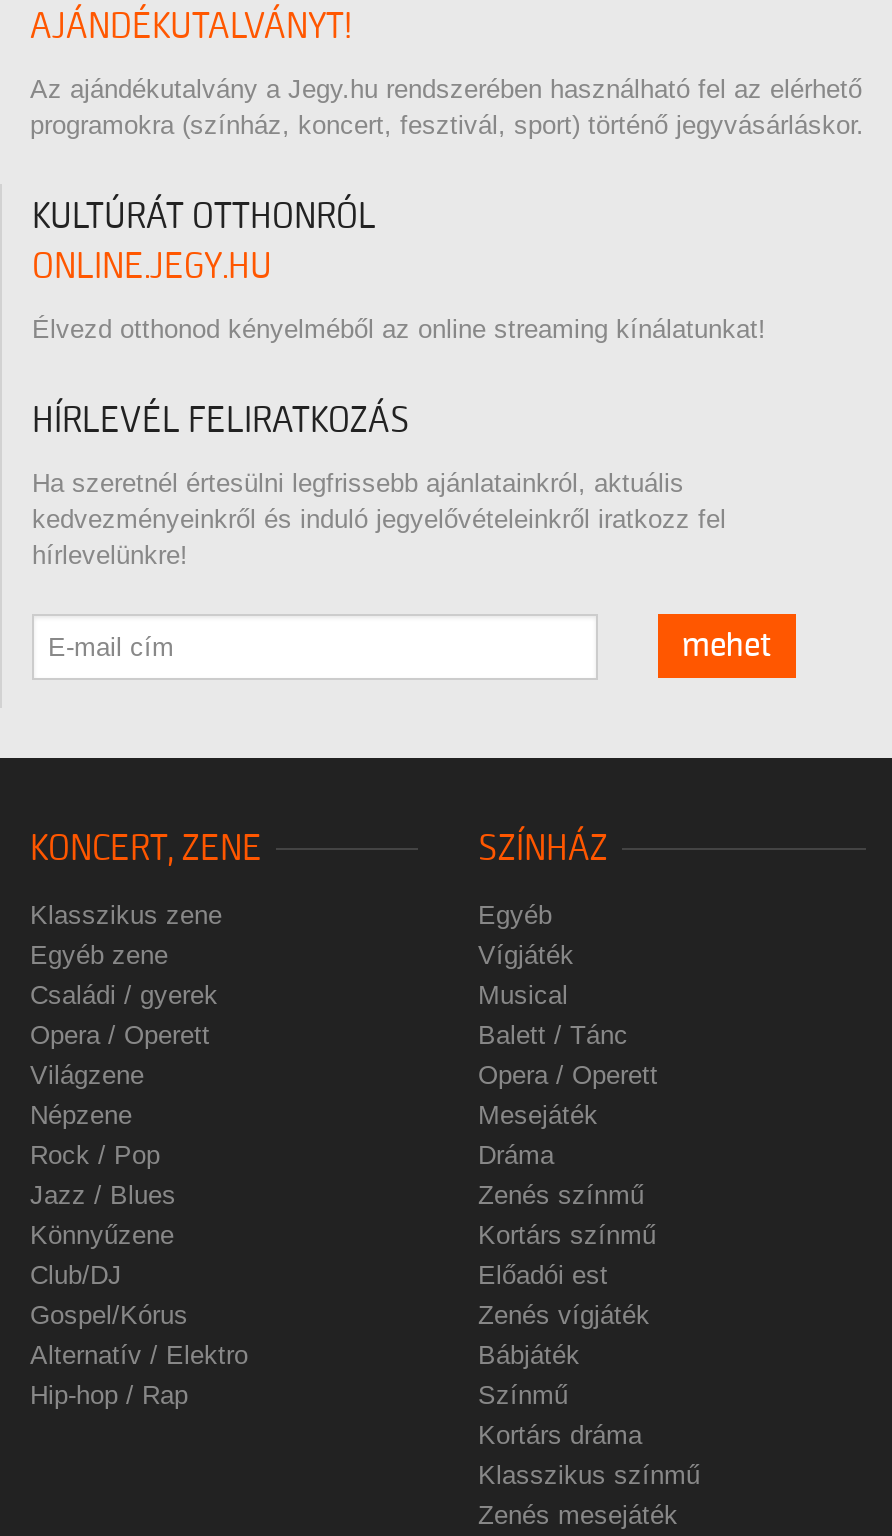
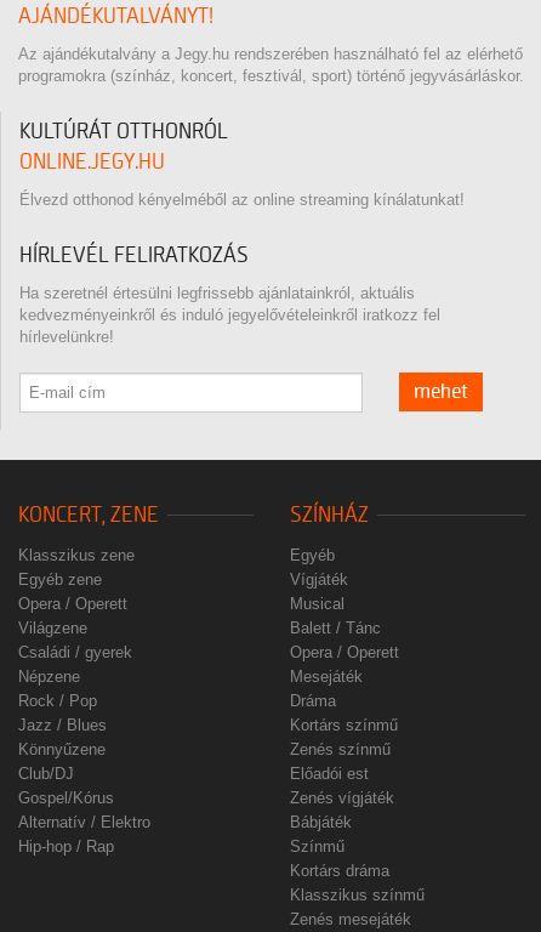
moved down: Családi / gyerek

moved up: Opera / Operett | Világzene

moved down: Zenés színmű

moved up: Kortárs színmű
